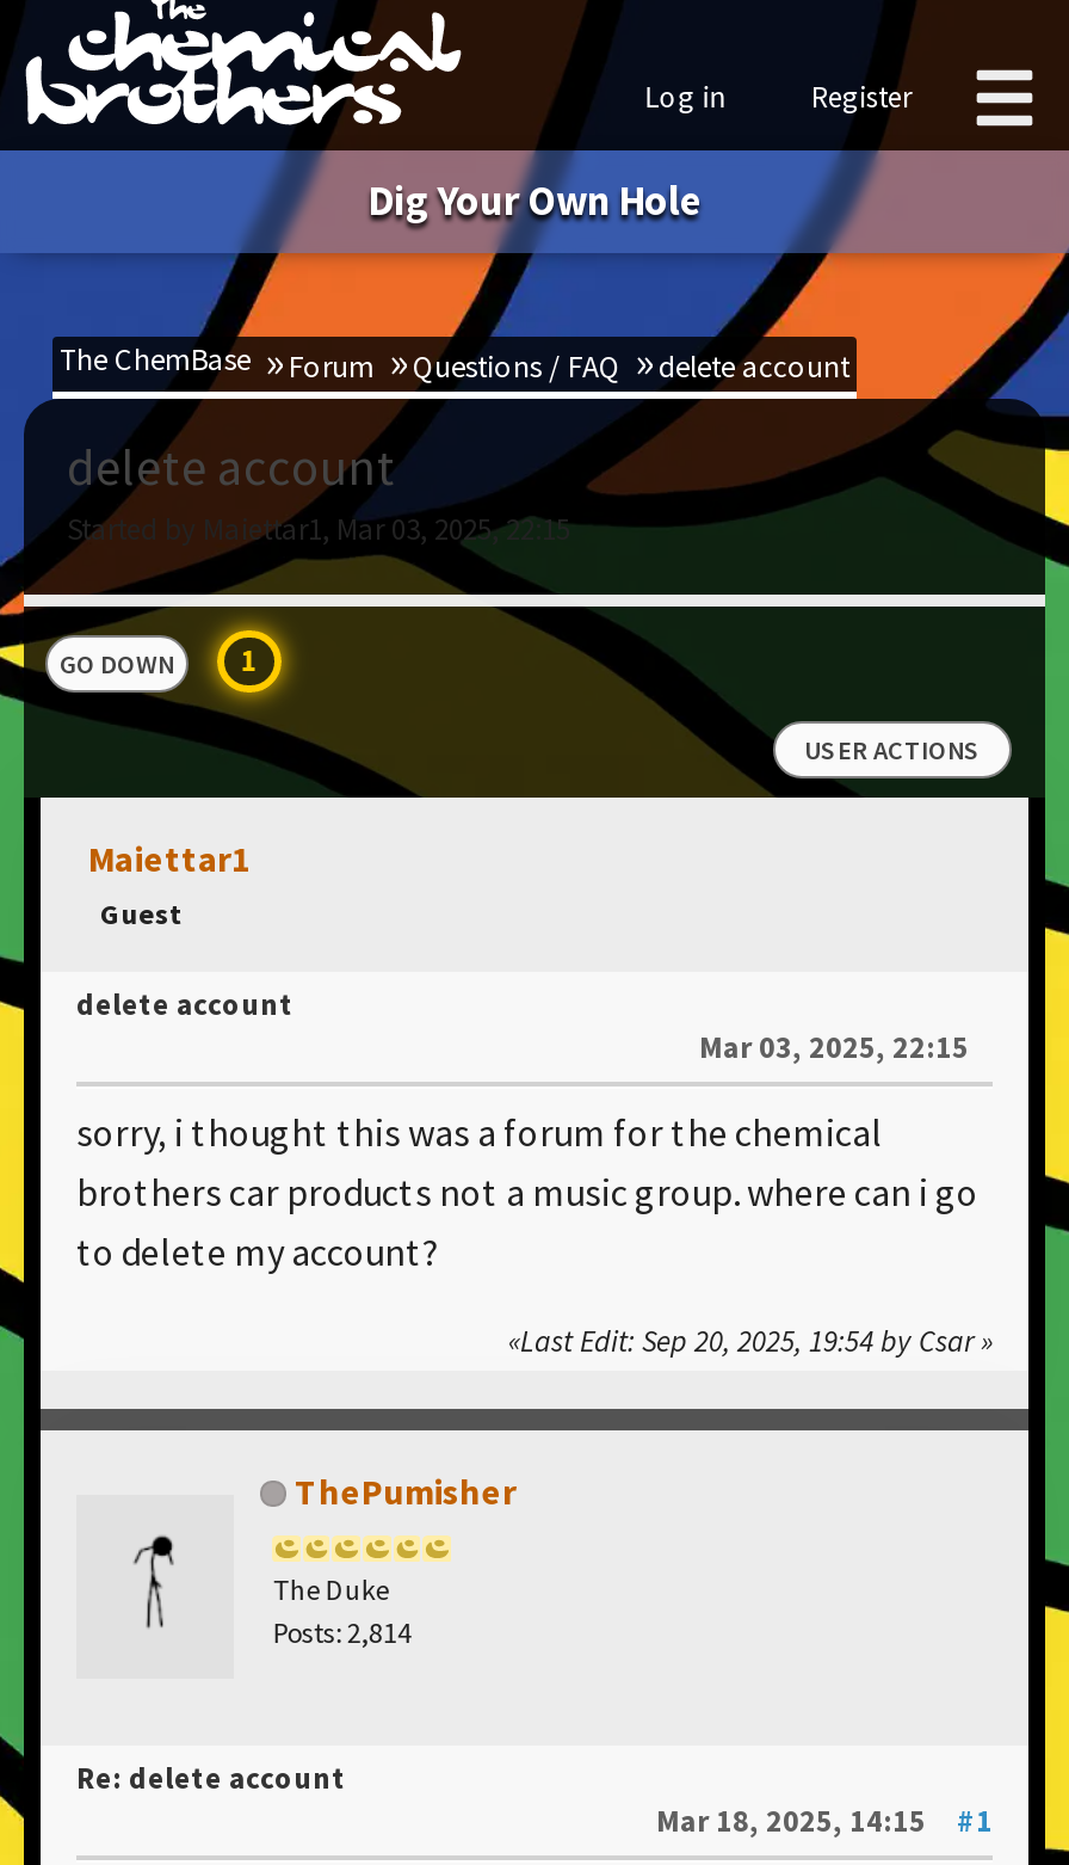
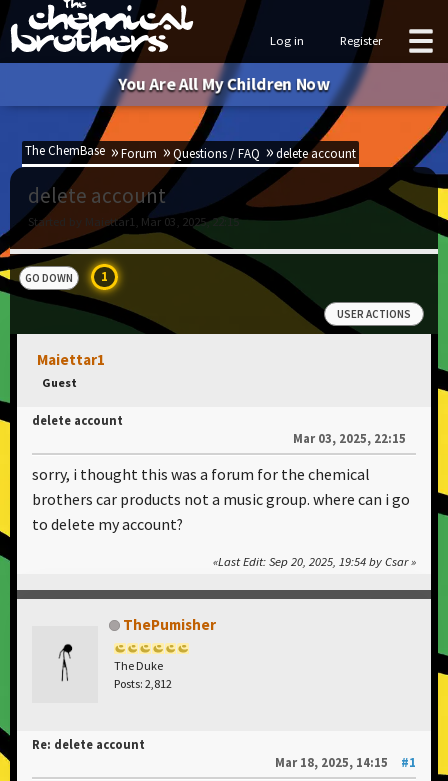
- Dig Your Own Hole
+ You Are All My Children Now

- Posts: 2,814
+ Posts: 2,812
